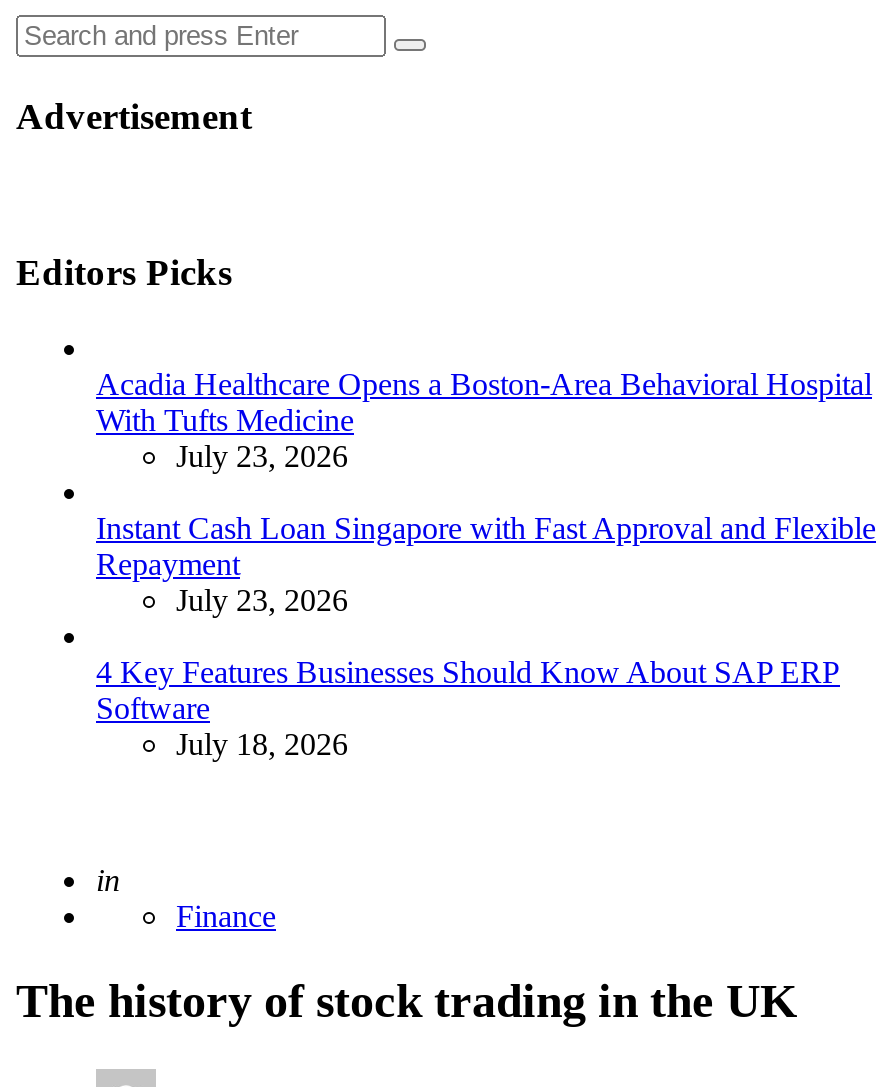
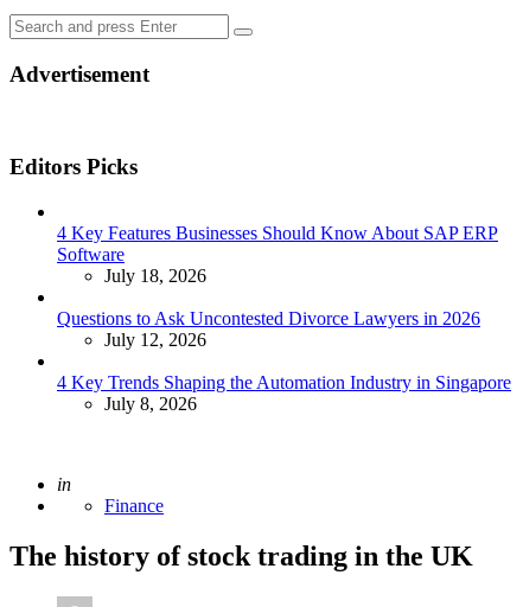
- Acadia Healthcare Opens a Boston-Area Behavioral Hospital
- With Tufts Medicine
- July 23, 2026
- Instant Cash Loan Singapore with Fast Approval and Flexible
- Repayment
- July 23, 2026

moved up: 4 Key Features Businesses Should Know About SAP ERP | Software | July 18, 2026

+ Questions to Ask Uncontested Divorce Lawyers in 2026
+ July 12, 2026
+ 4 Key Trends Shaping the Automation Industry in Singapore
+ July 8, 2026
